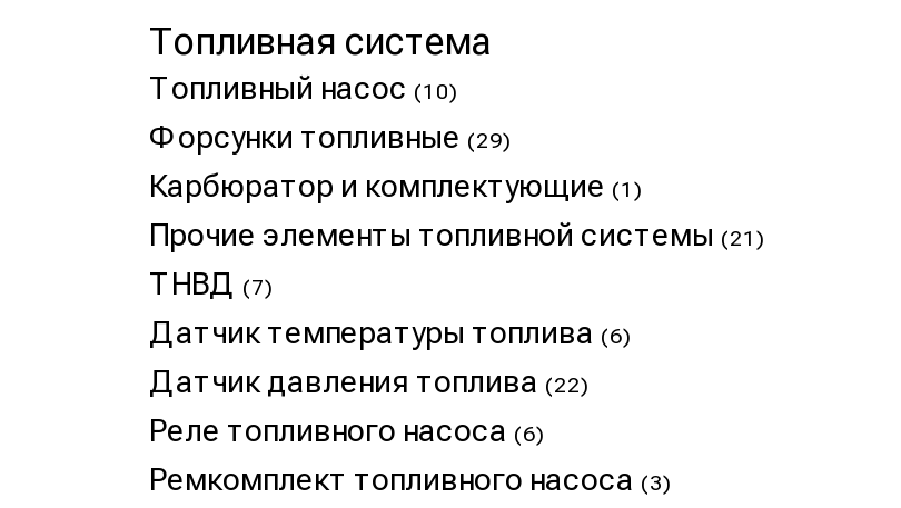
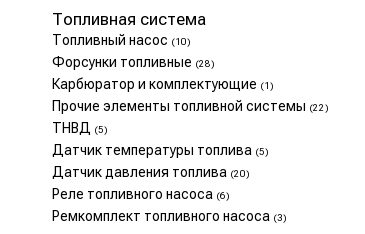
- Форсунки топливные (29)
+ Форсунки топливные (28)

- Прочие элементы топливной системы (21)
+ Прочие элементы топливной системы (22)

- ТНВД (7)
+ ТНВД (5)

- Датчик температуры топлива (6)
+ Датчик температуры топлива (5)

- Датчик давления топлива (22)
+ Датчик давления топлива (20)
